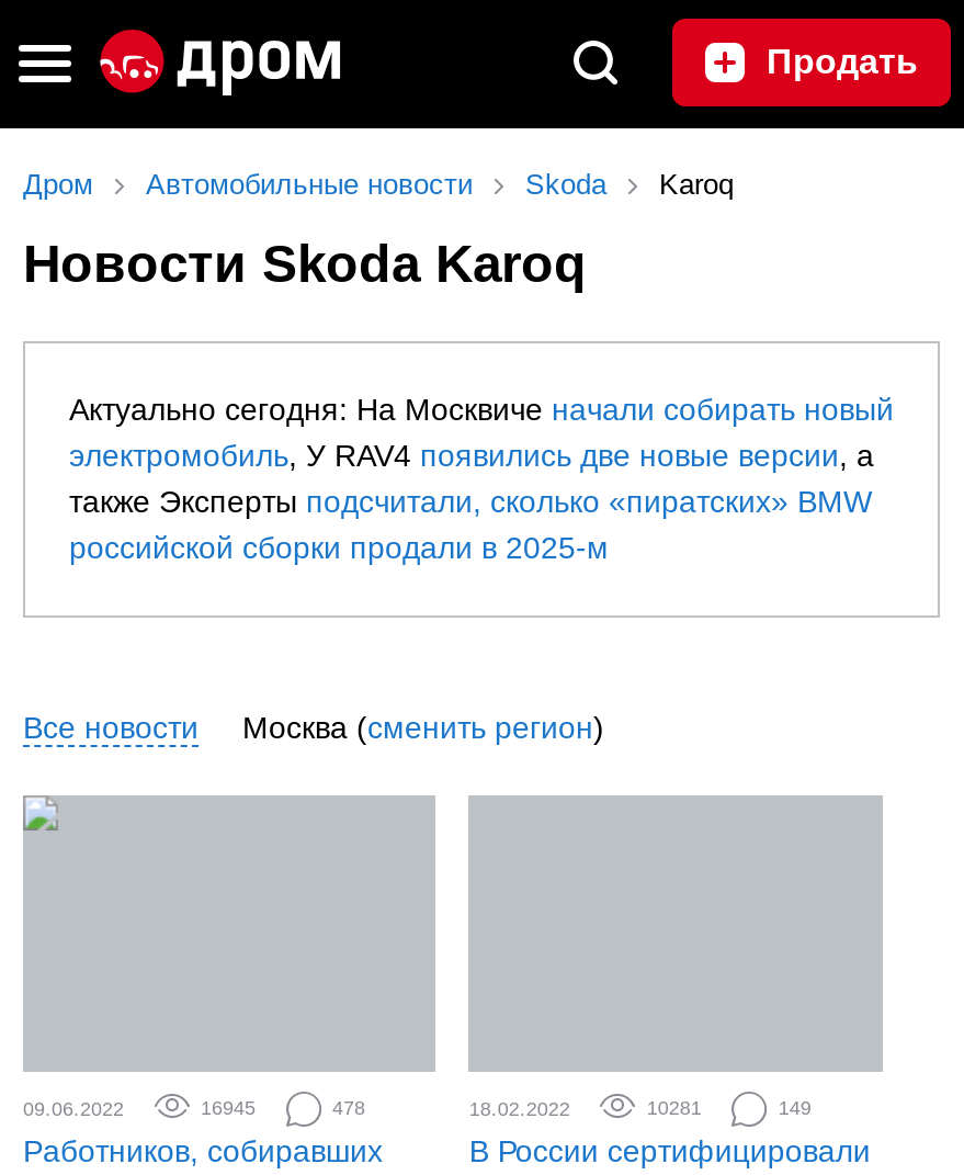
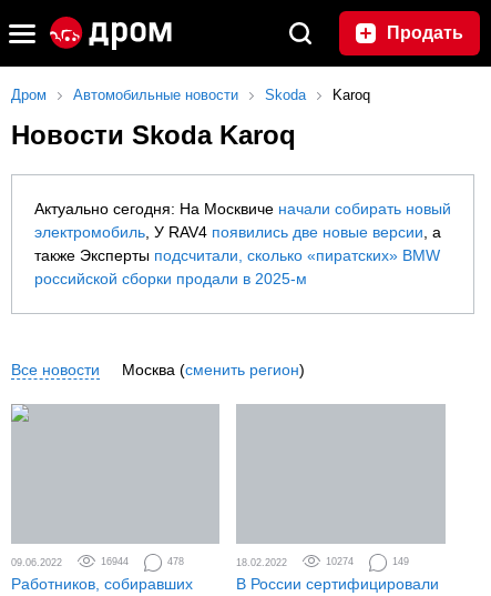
- 16945
+ 16944

- 10281
+ 10274
